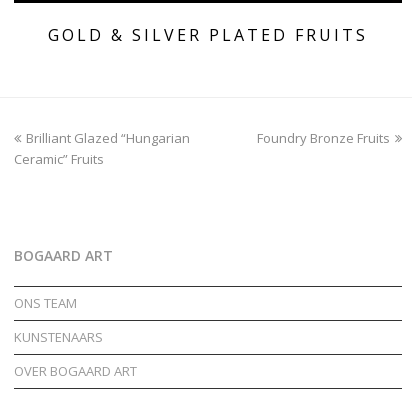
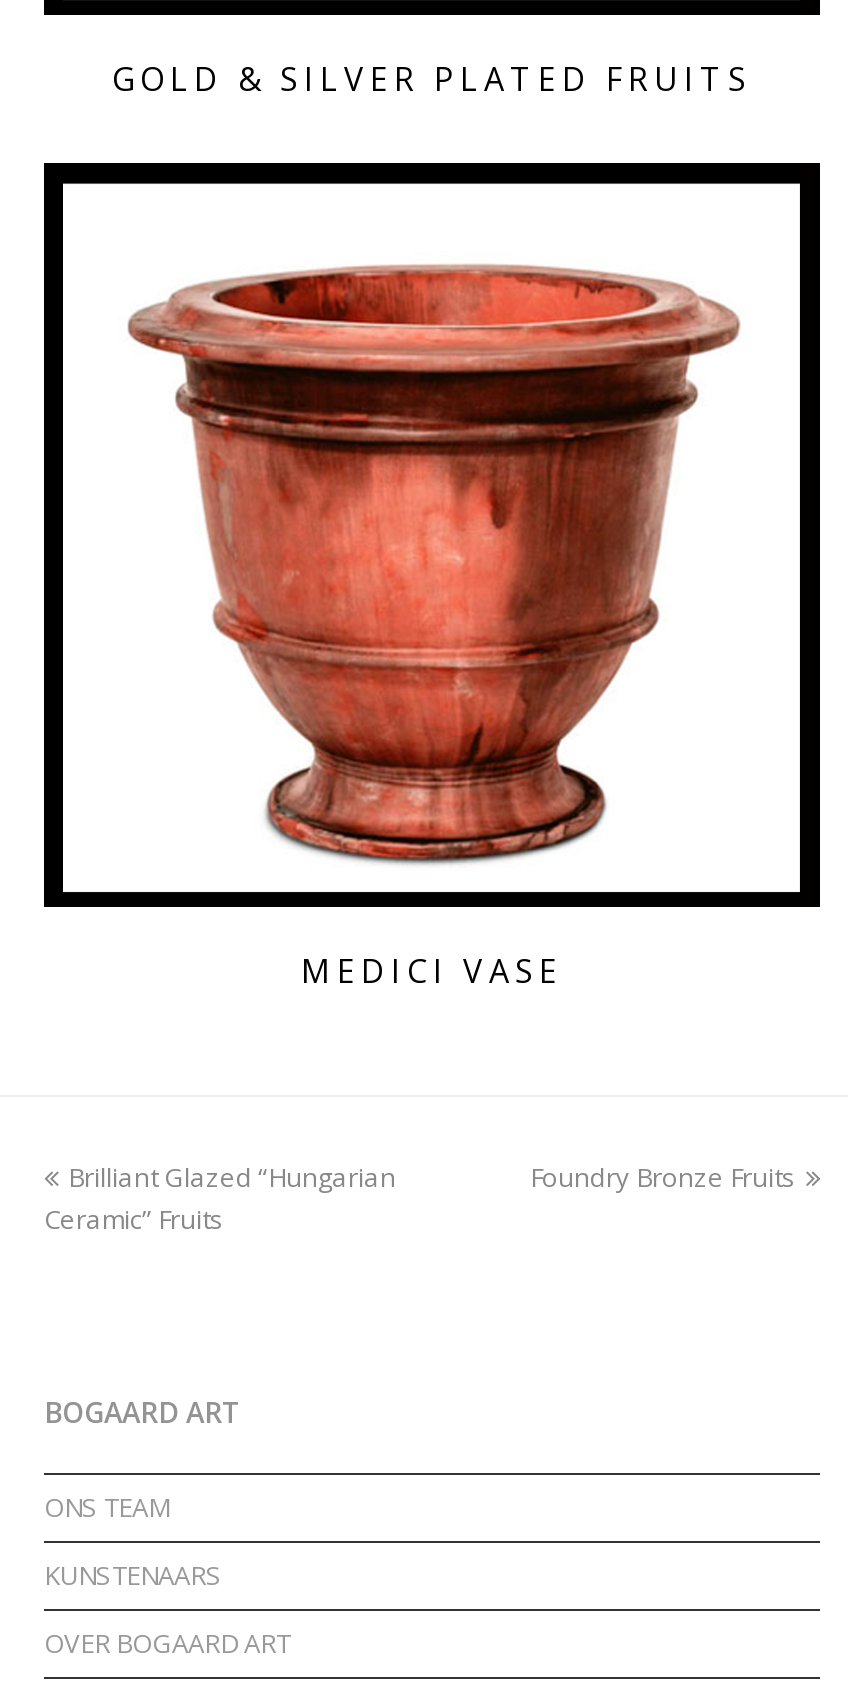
+ [image]
+ MEDICI VASE
